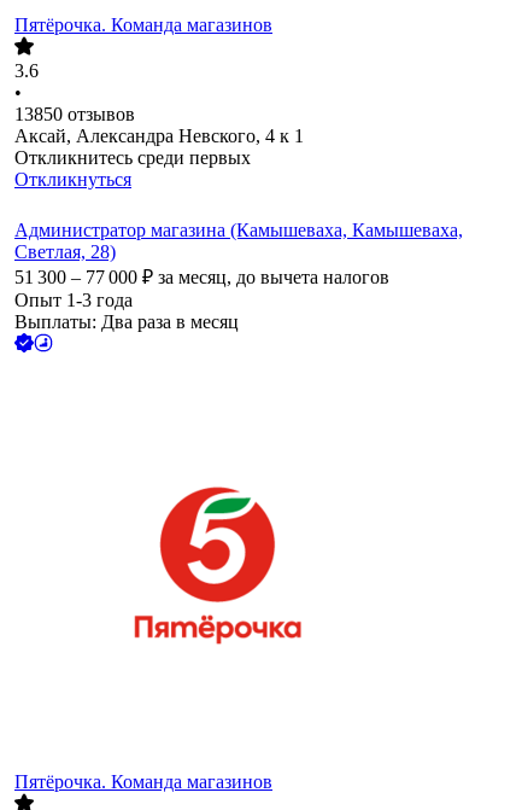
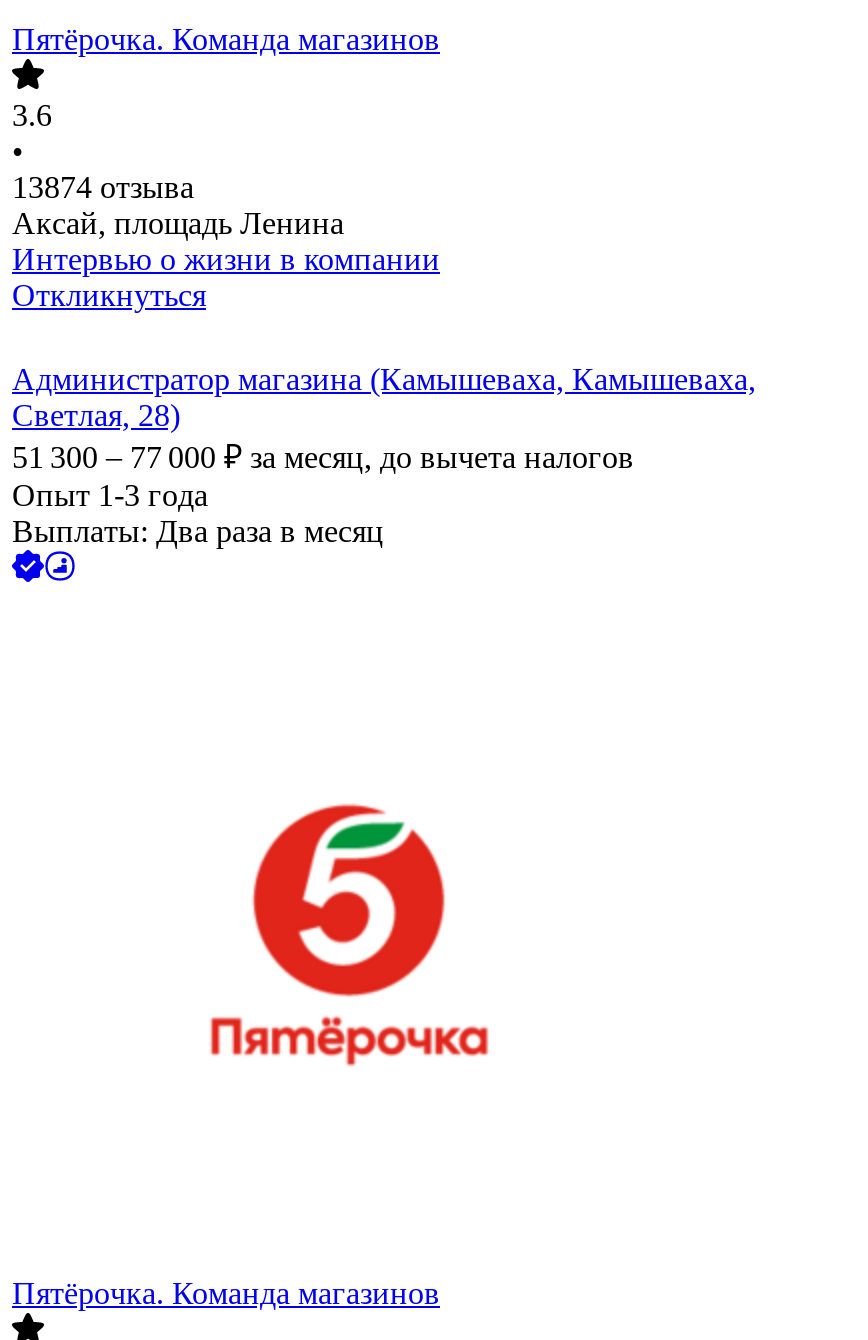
- 13850 отзывов
- Аксай, Александра Невского, 4 к 1
- Откликнитесь среди первых
+ 13874 отзыва
+ Аксай, площадь Ленина
+ Интервью о жизни в компании
